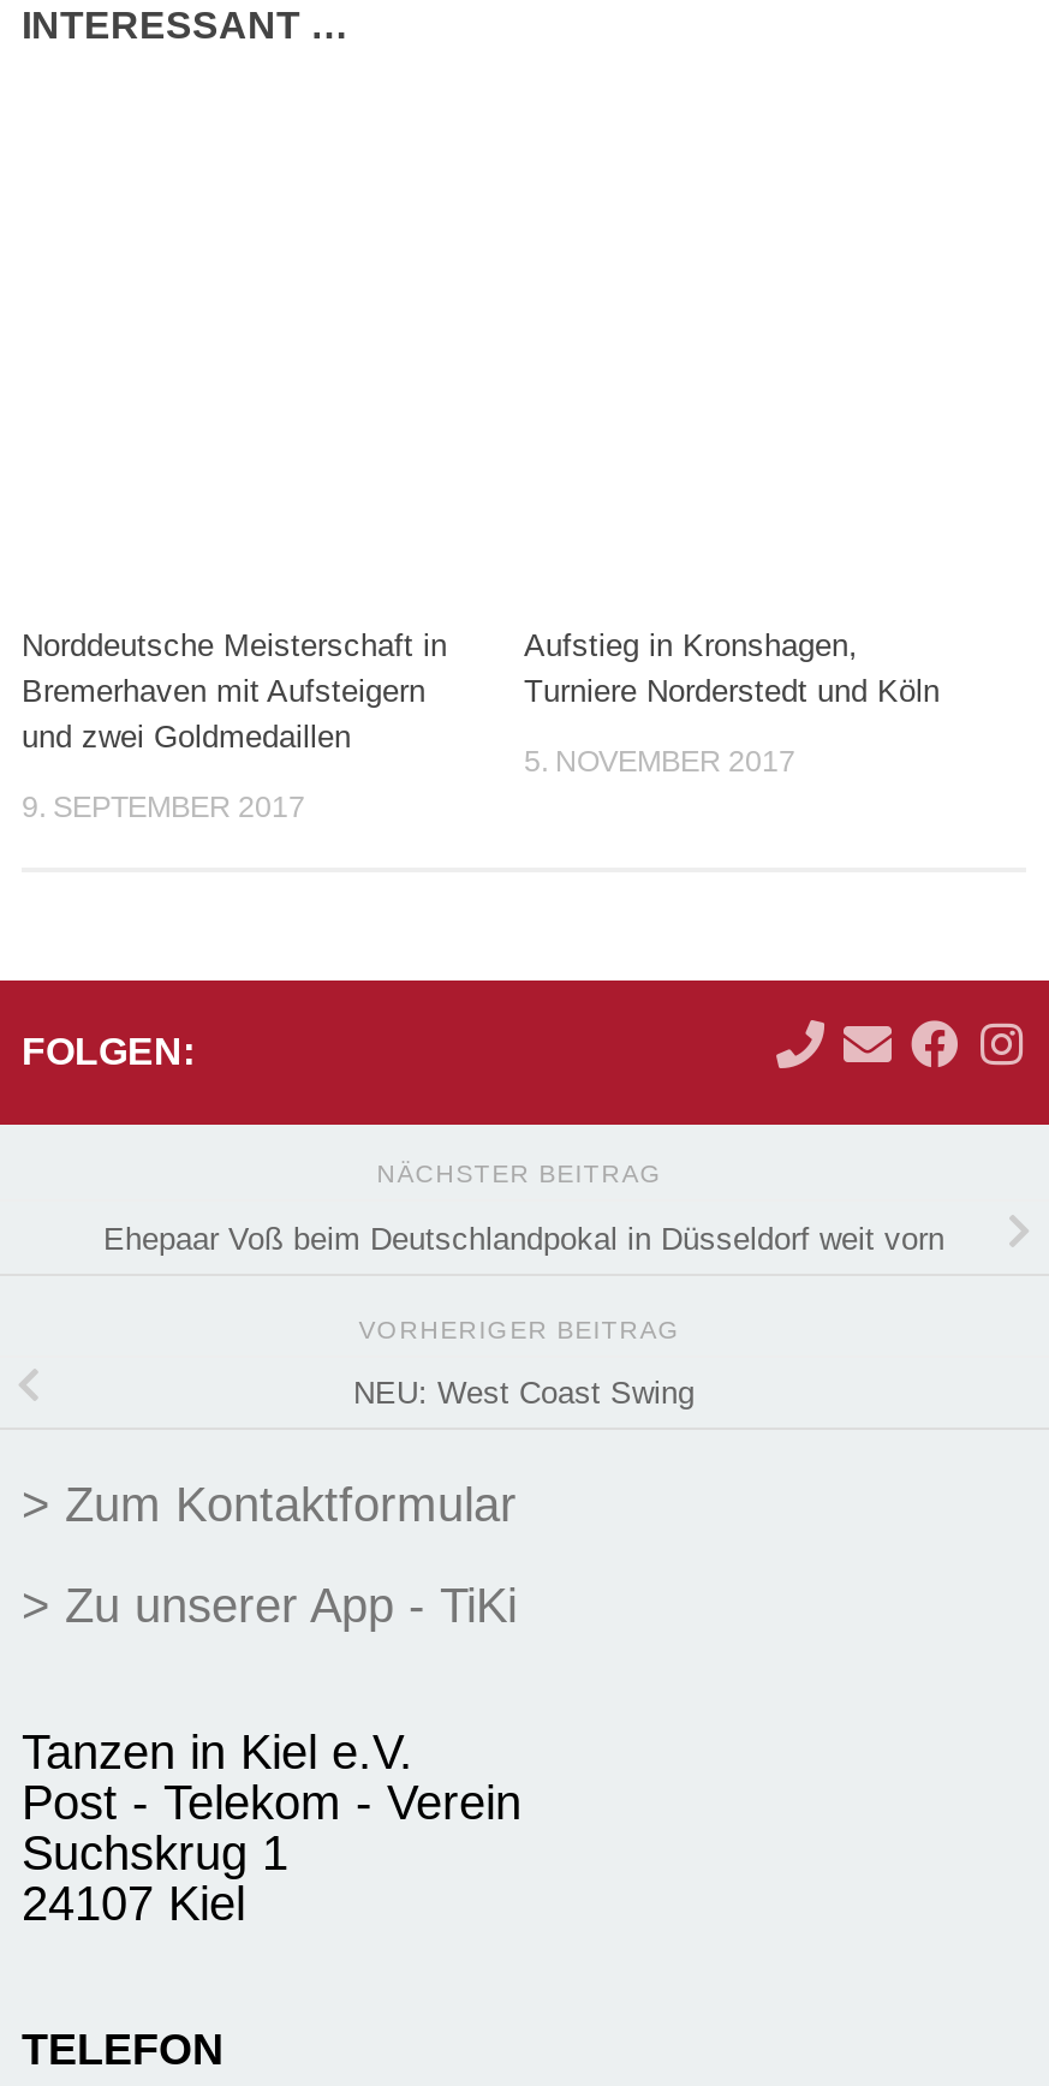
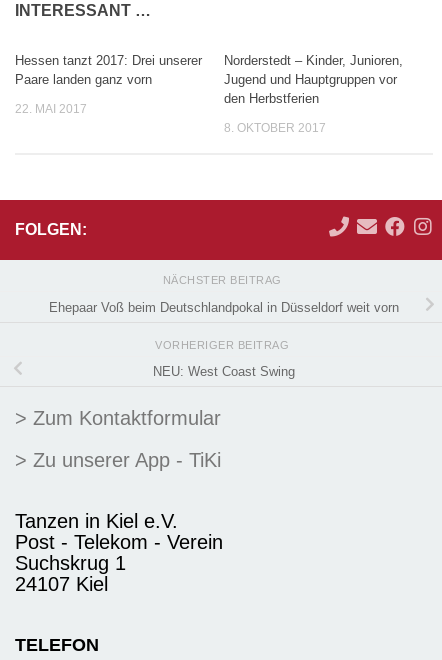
- Norddeutsche Meisterschaft in
- Bremerhaven mit Aufsteigern
- und zwei Goldmedaillen
+ Hessen tanzt 2017: Drei unserer
+ Paare landen ganz vorn

- Aufstieg in Kronshagen,
- Turniere Norderstedt und Köln
+ Norderstedt – Kinder, Junioren,
+ Jugend und Hauptgruppen vor
+ den Herbstferien

- 5. NOVEMBER 2017
+ 8. OKTOBER 2017

- 9. SEPTEMBER 2017
+ 22. MAI 2017
